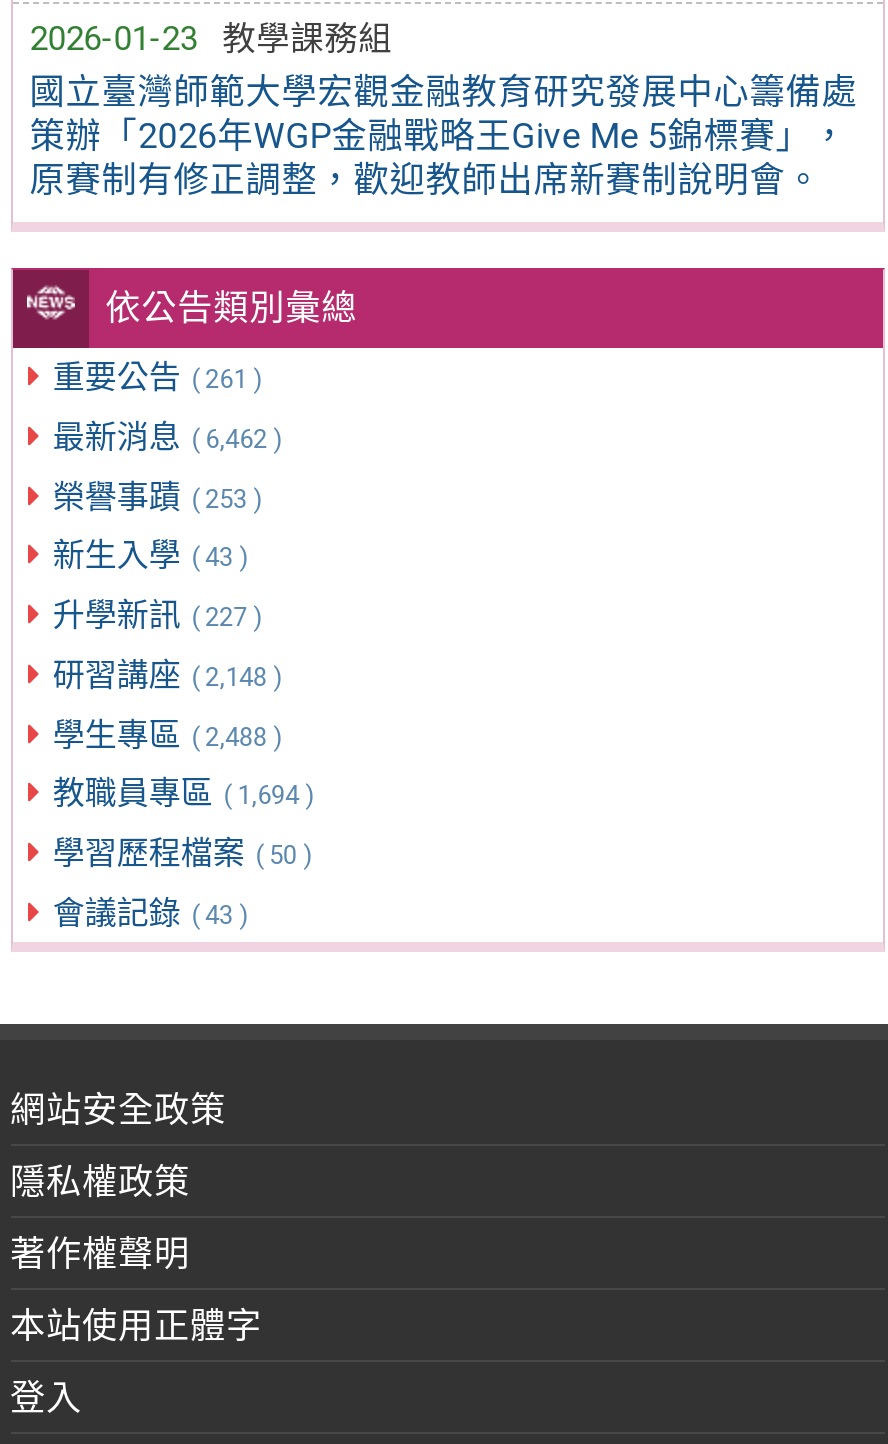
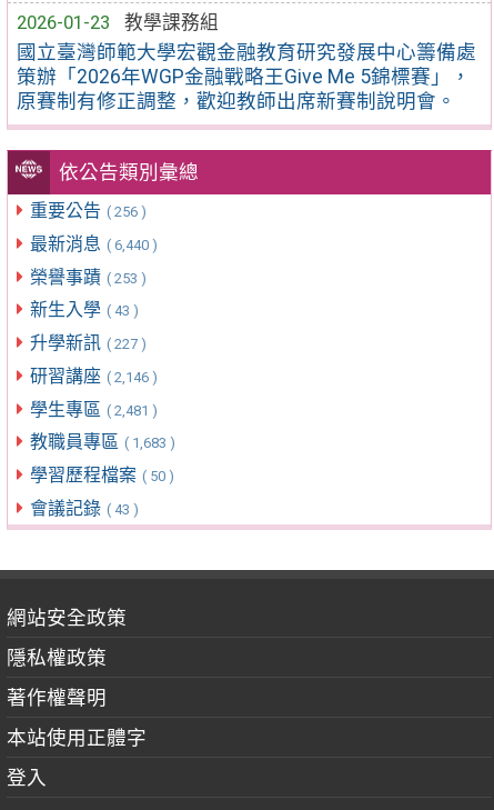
- 重要公告 ( 261 )
+ 重要公告 ( 256 )

- 最新消息 ( 6,462 )
+ 最新消息 ( 6,440 )

- 研習講座 ( 2,148 )
+ 研習講座 ( 2,146 )

- 學生專區 ( 2,488 )
+ 學生專區 ( 2,481 )

- 教職員專區 ( 1,694 )
+ 教職員專區 ( 1,683 )
